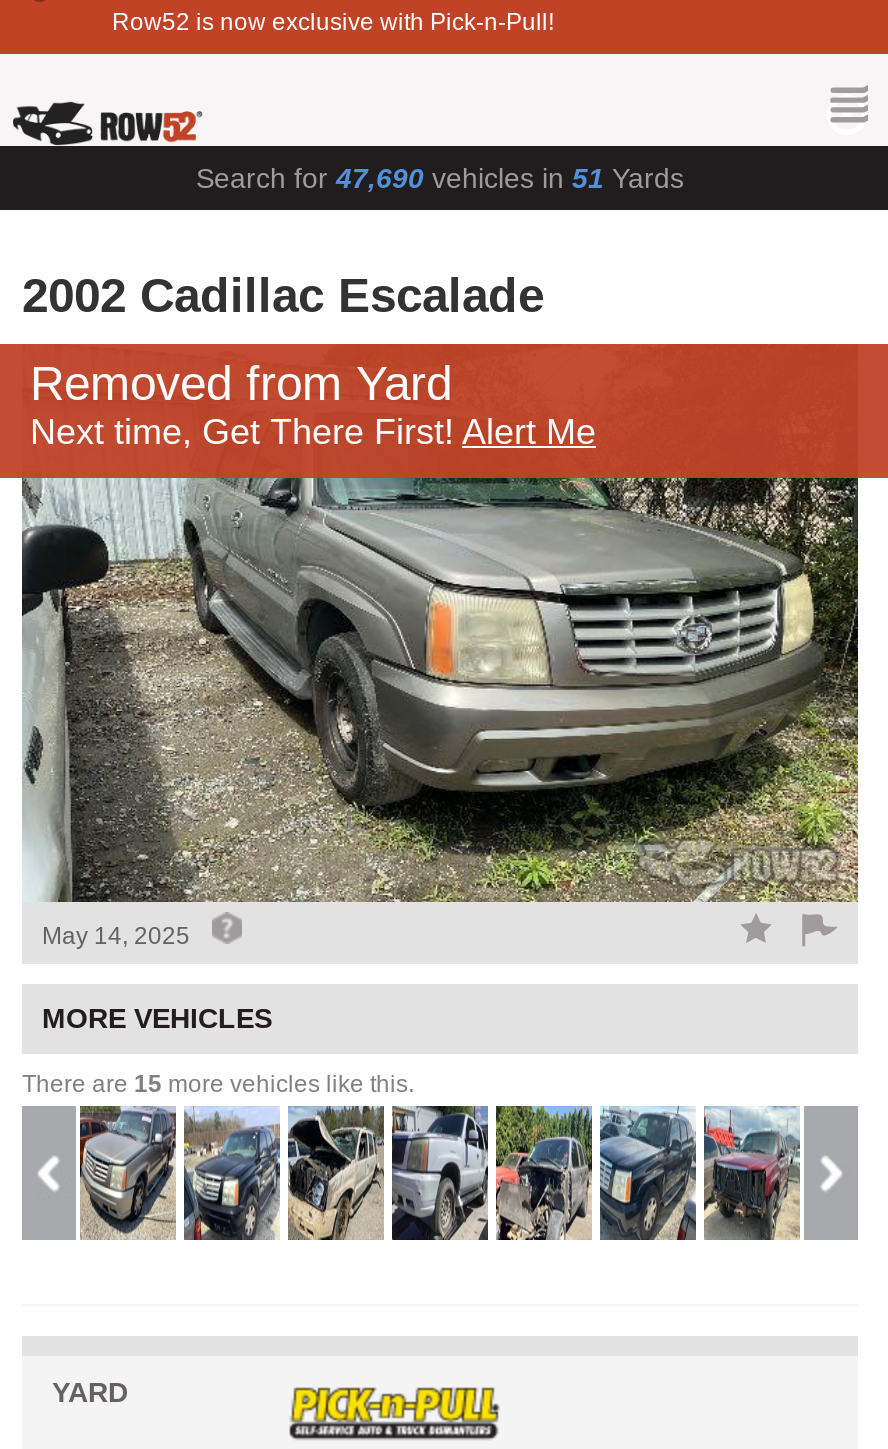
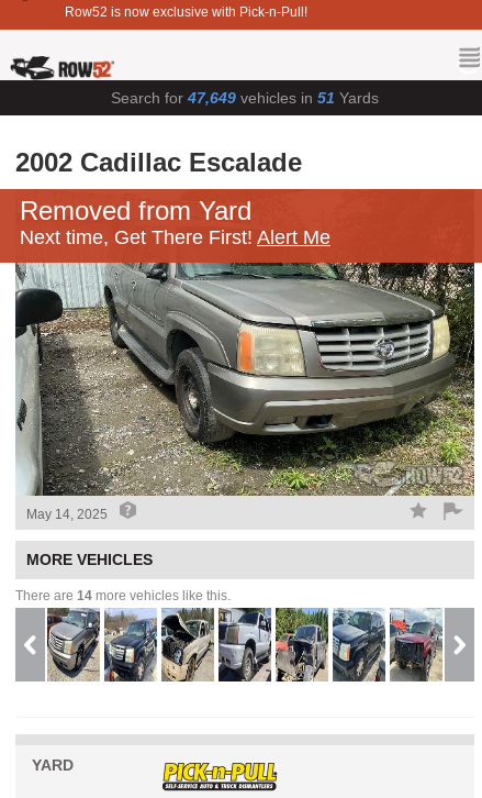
- Search for 47,690 vehicles in 51 Yards
+ Search for 47,649 vehicles in 51 Yards

- There are 15 more vehicles like this.
+ There are 14 more vehicles like this.
